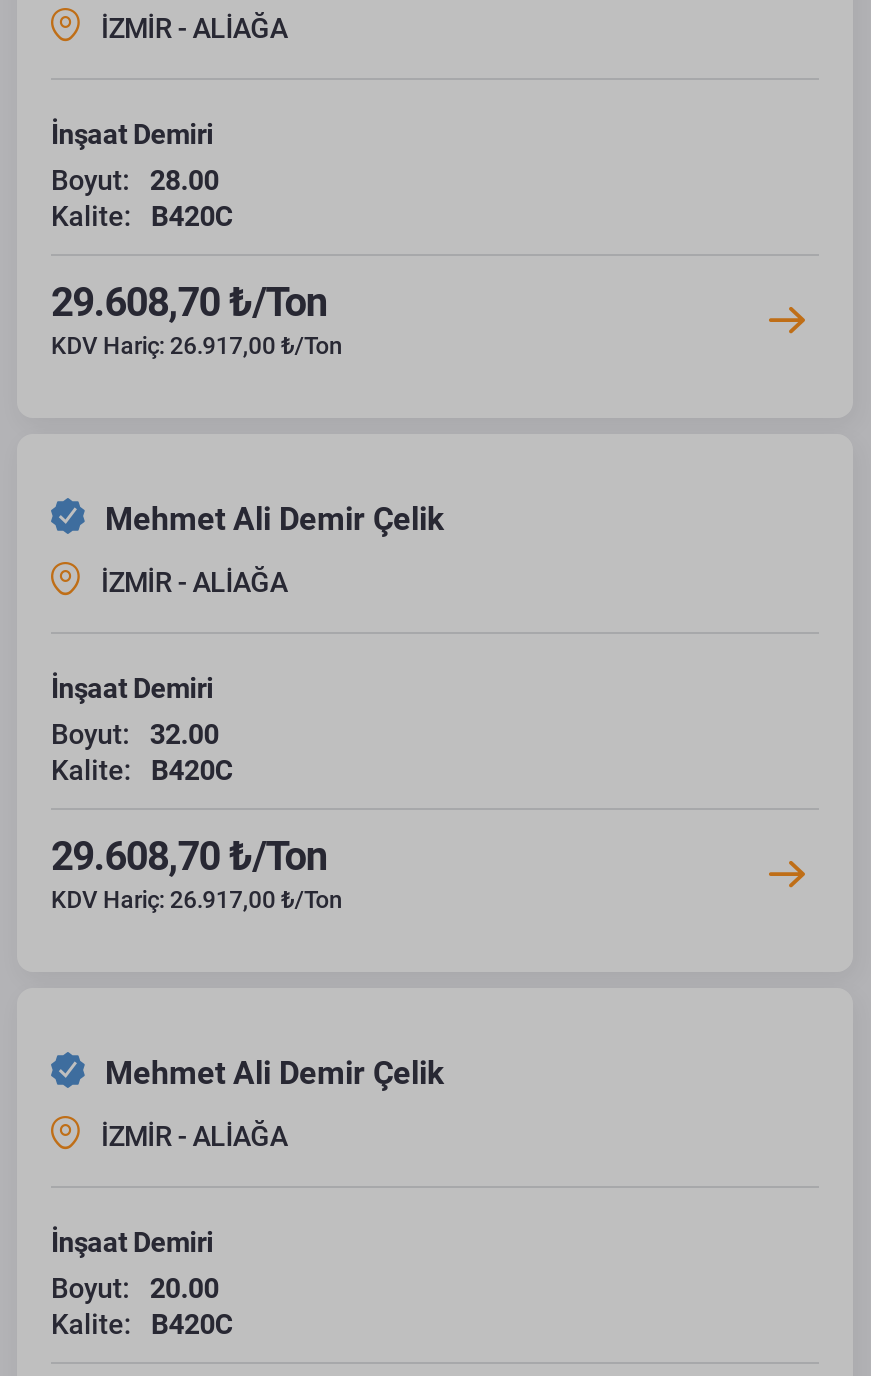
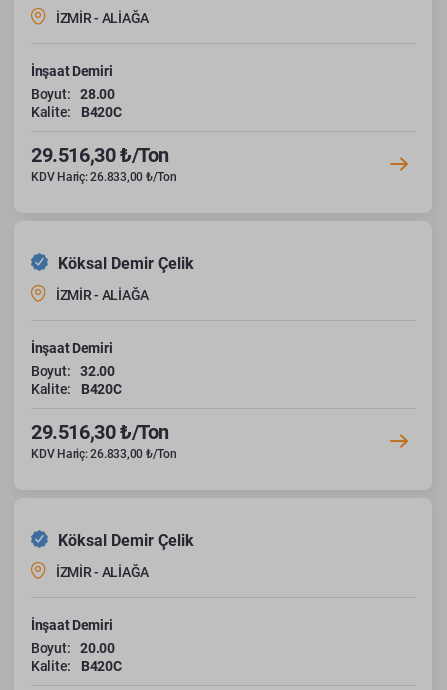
- 29.608,70 ₺/Ton
- KDV Hariç: 26.917,00 ₺/Ton
+ 29.516,30 ₺/Ton
+ KDV Hariç: 26.833,00 ₺/Ton

- Mehmet Ali Demir Çelik
+ Köksal Demir Çelik

- 29.608,70 ₺/Ton
- KDV Hariç: 26.917,00 ₺/Ton
+ 29.516,30 ₺/Ton
+ KDV Hariç: 26.833,00 ₺/Ton

- Mehmet Ali Demir Çelik
+ Köksal Demir Çelik
